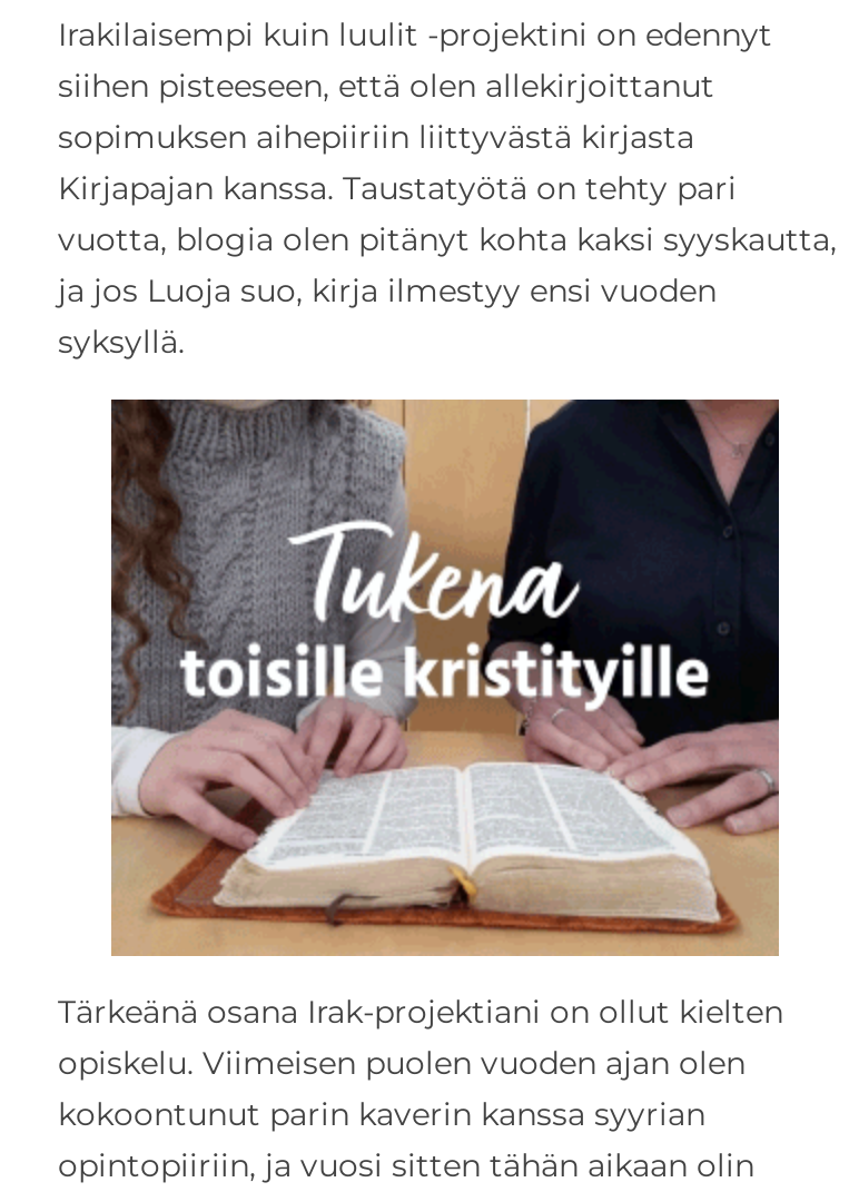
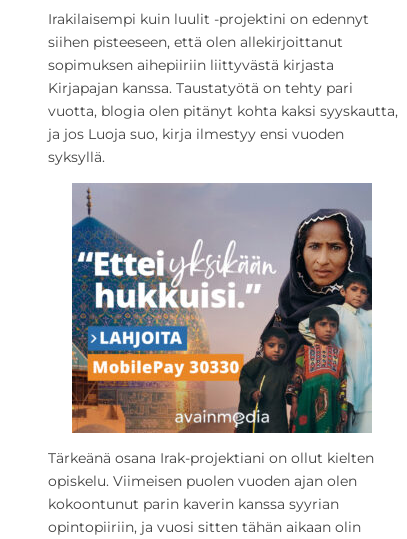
- [image]
+ [image]
